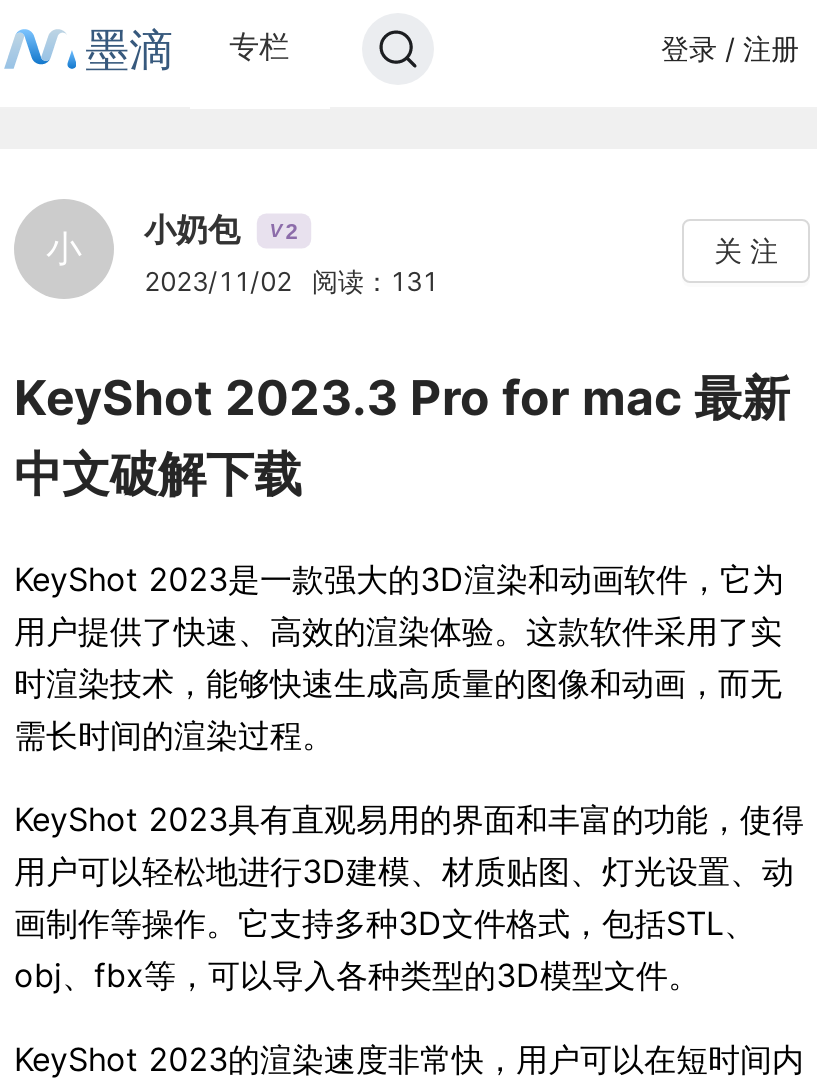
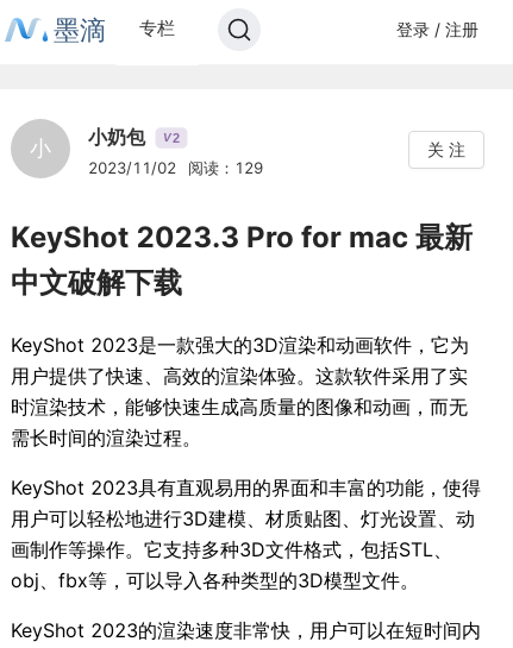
- 2023/11/02 阅读：131
+ 2023/11/02 阅读：129
